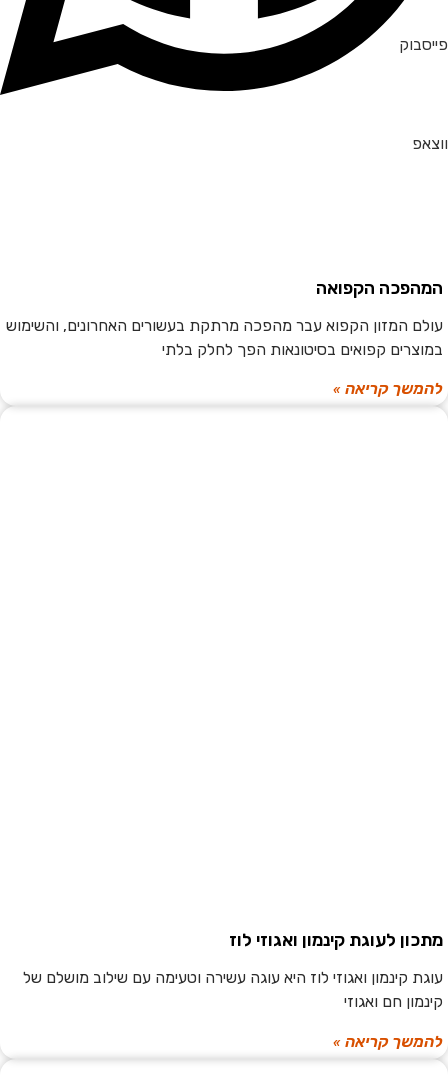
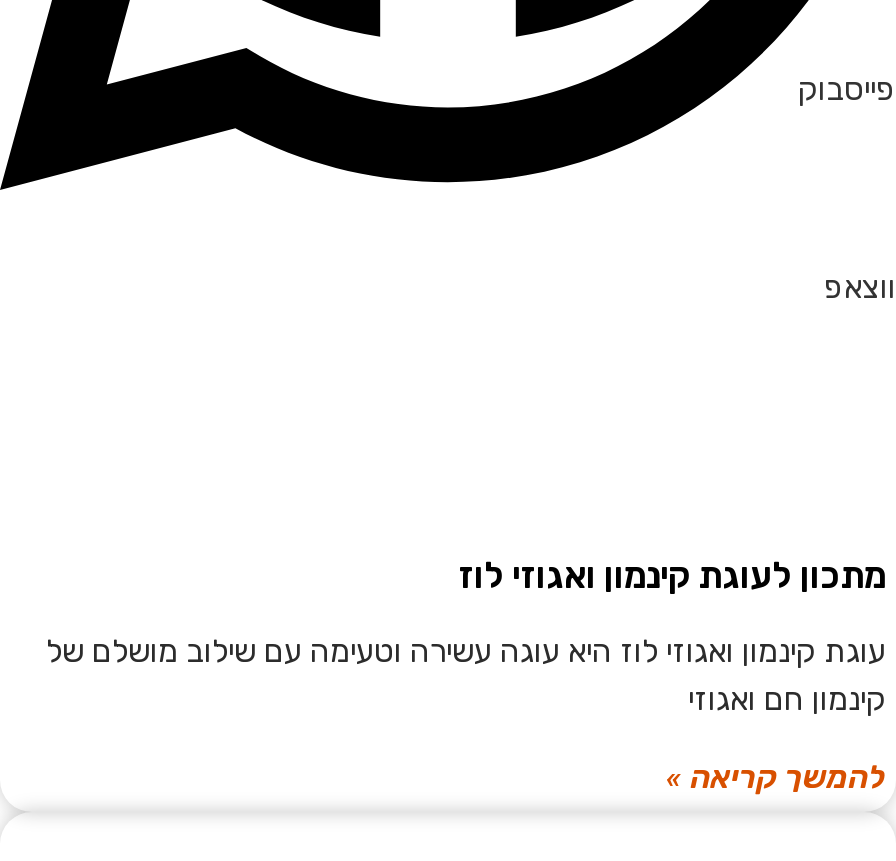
- המהפכה הקפואה
- עולם המזון הקפוא עבר מהפכה מרתקת בעשורים האחרונים, והשימוש
- במוצרים קפואים בסיטונאות הפך לחלק בלתי
- להמשך קריאה »
